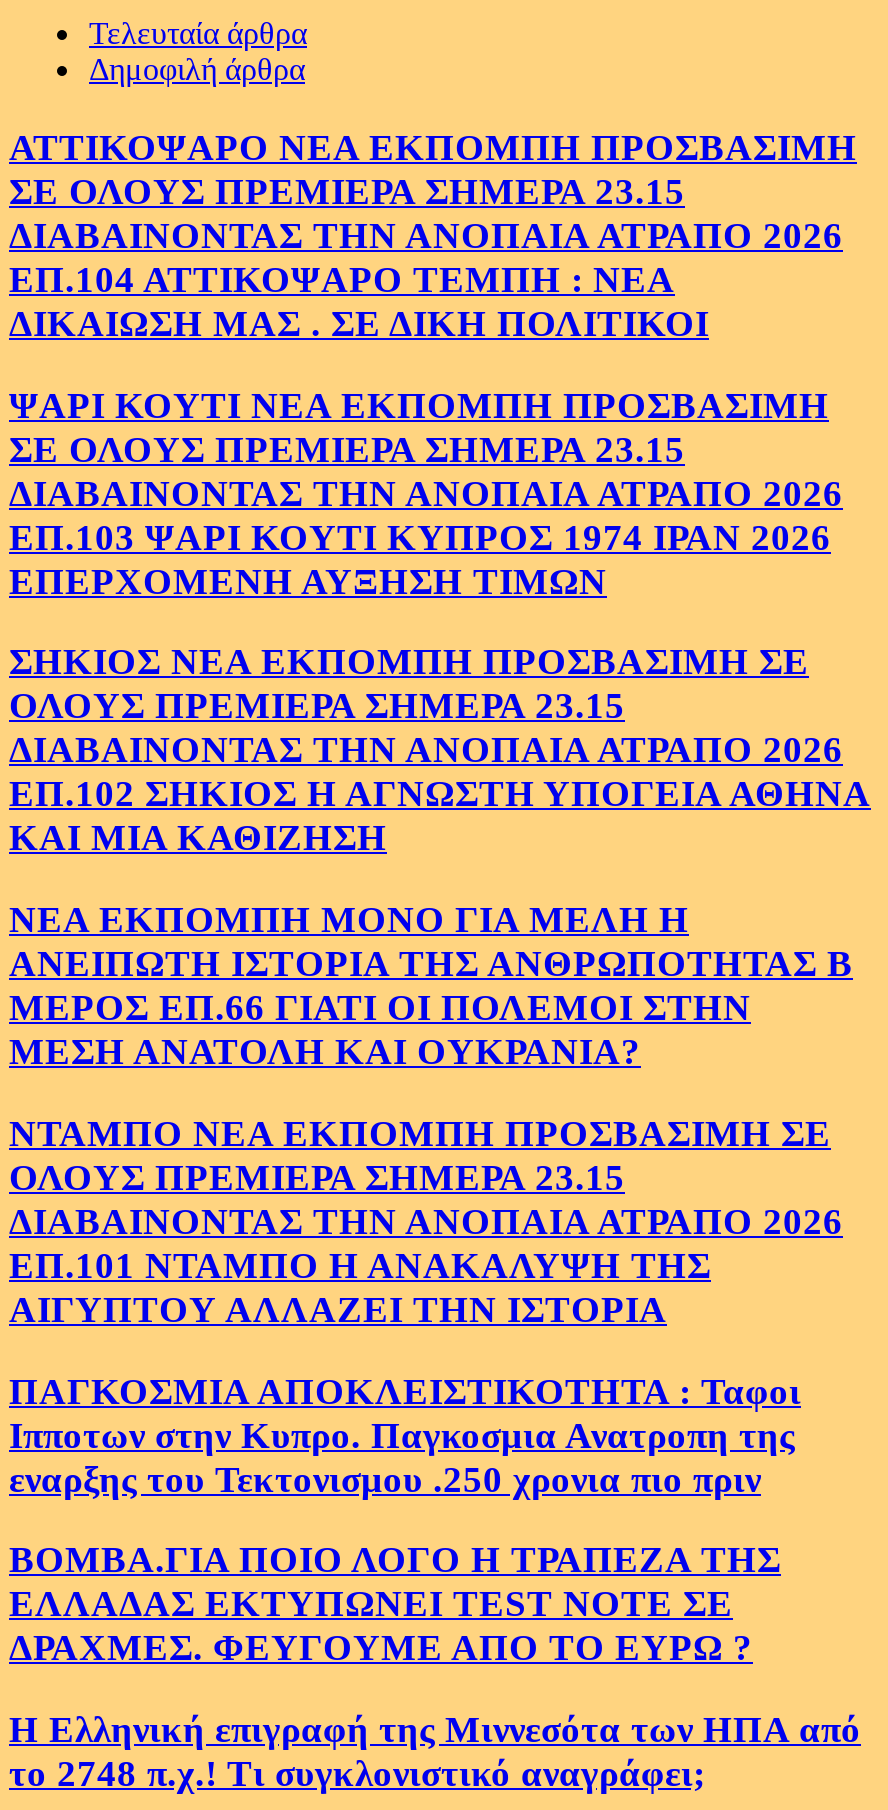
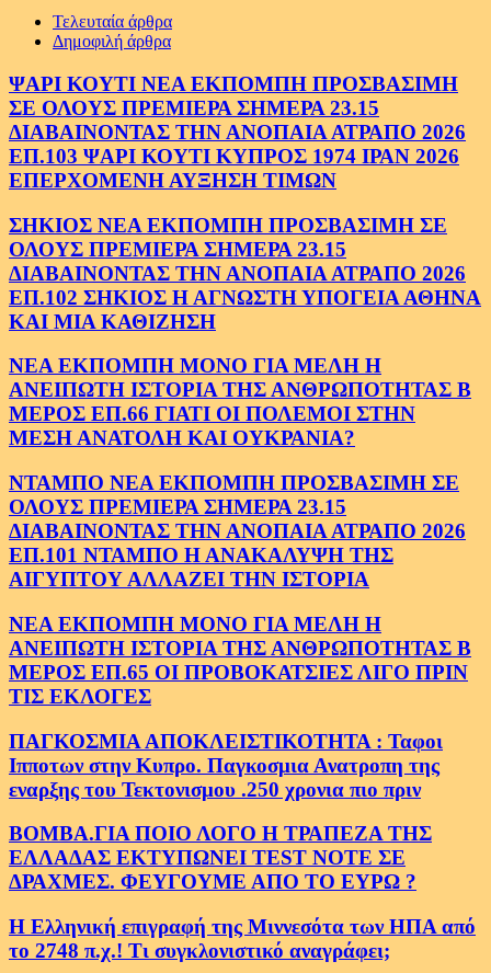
- ΑΤΤΙΚΟΨΑΡΟ ΝΕΑ ΕΚΠΟΜΠΗ ΠΡΟΣΒΑΣΙΜΗ
- ΣΕ ΟΛΟΥΣ ΠΡΕΜΙΕΡΑ ΣΗΜΕΡΑ 23.15
- ΔΙΑΒΑΙΝΟΝΤΑΣ ΤΗΝ ΑΝΟΠΑΙΑ ΑΤΡΑΠΟ 2026
- ΕΠ.104 ΑΤΤΙΚΟΨΑΡΟ ΤΕΜΠΗ : ΝΕΑ
- ΔΙΚΑΙΩΣΗ ΜΑΣ . ΣΕ ΔΙΚΗ ΠΟΛΙΤΙΚΟΙ

moved up: ΨΑΡΙ ΚΟΥΤΙ ΝΕΑ ΕΚΠΟΜΠΗ ΠΡΟΣΒΑΣΙΜΗ | ΣΕ ΟΛΟΥΣ ΠΡΕΜΙΕΡΑ ΣΗΜΕΡΑ 23.15 | ΔΙΑΒΑΙΝΟΝΤΑΣ ΤΗΝ ΑΝΟΠΑΙΑ ΑΤΡΑΠΟ 2026 | ... | ΕΠ.101 ΝΤΑΜΠΟ Η ΑΝΑΚΑΛΥΨΗ ΤΗΣ | ΑΙΓΥΠΤΟΥ ΑΛΛΑΖΕΙ ΤΗΝ ΙΣΤΟΡΙΑ

+ ΝΕΑ ΕΚΠΟΜΠΗ ΜΟΝΟ ΓΙΑ ΜΕΛΗ Η
+ ΑΝΕΙΠΩΤΗ ΙΣΤΟΡΙΑ ΤΗΣ ΑΝΘΡΩΠΟΤΗΤΑΣ Β
+ ΜΕΡΟΣ ΕΠ.65 ΟΙ ΠΡΟΒΟΚΑΤΣΙΕΣ ΛΙΓΟ ΠΡΙΝ
+ ΤΙΣ ΕΚΛΟΓΕΣ
